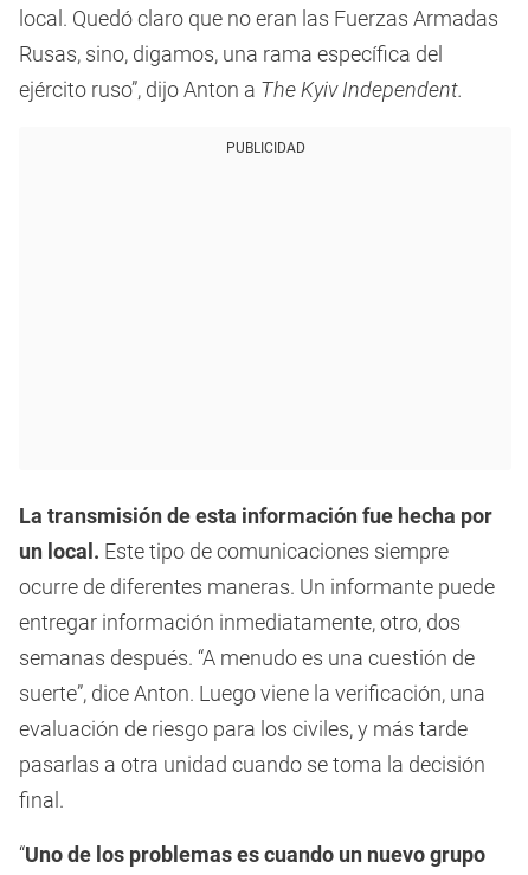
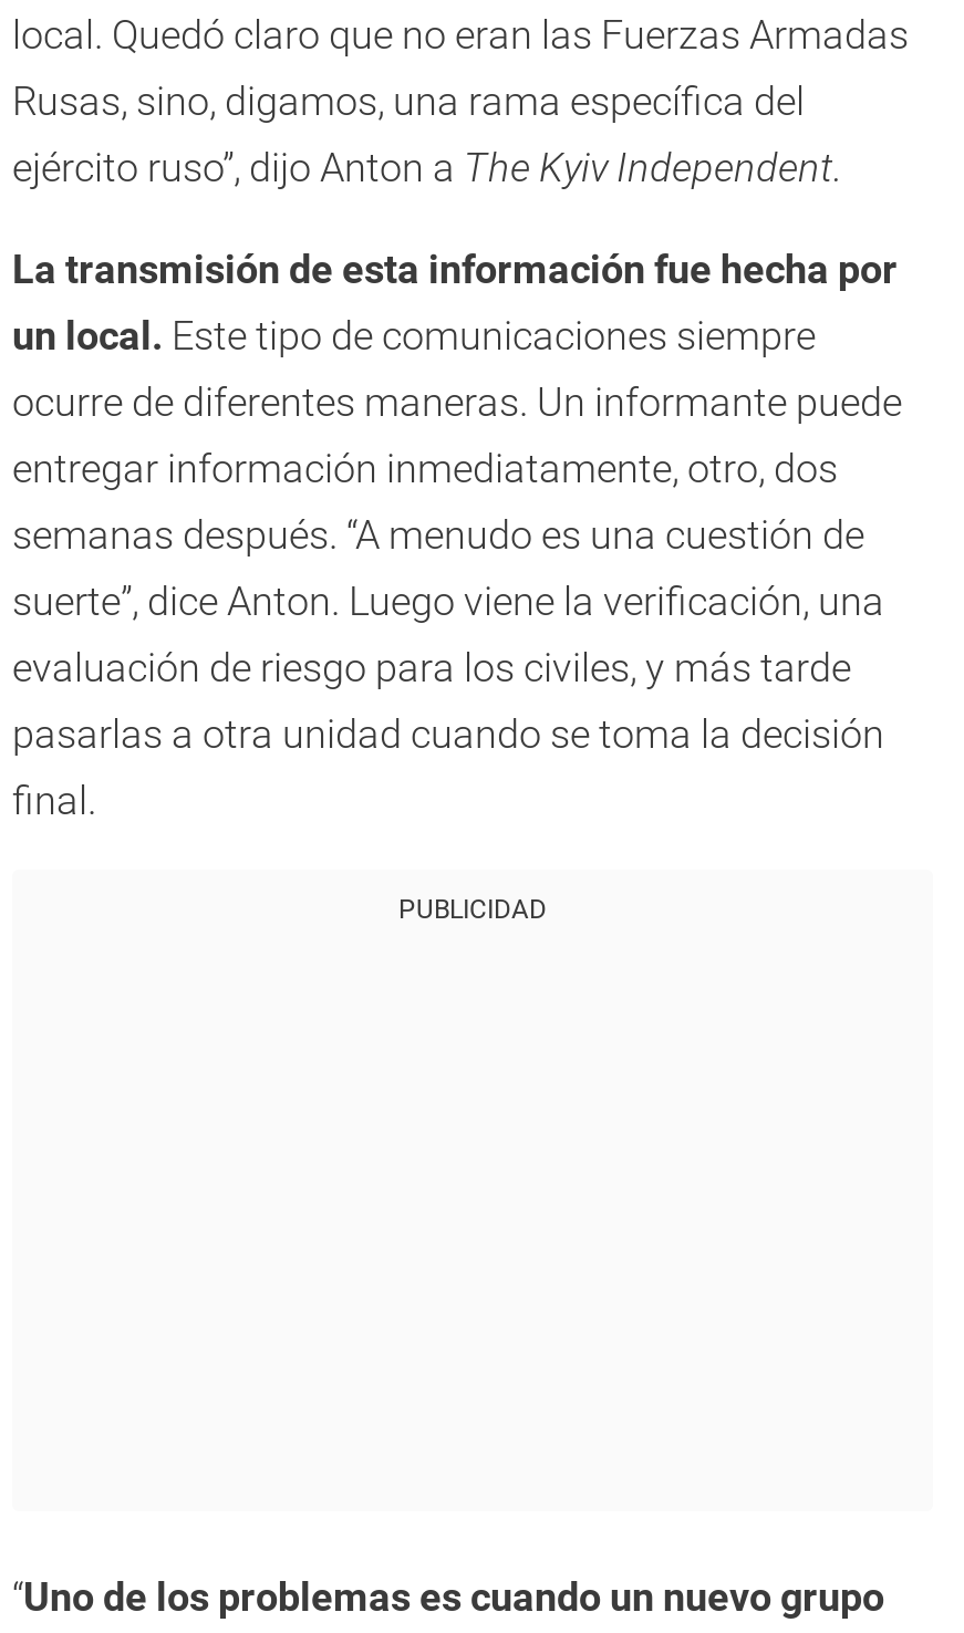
moved down: PUBLICIDAD

moved up: La transmisión de esta información fue hecha por | un local. Este tipo de comunicaciones siempre | ocurre de diferentes maneras. Un informante puede | ... | pasarlas a otra unidad cuando se toma la decisión | final.
